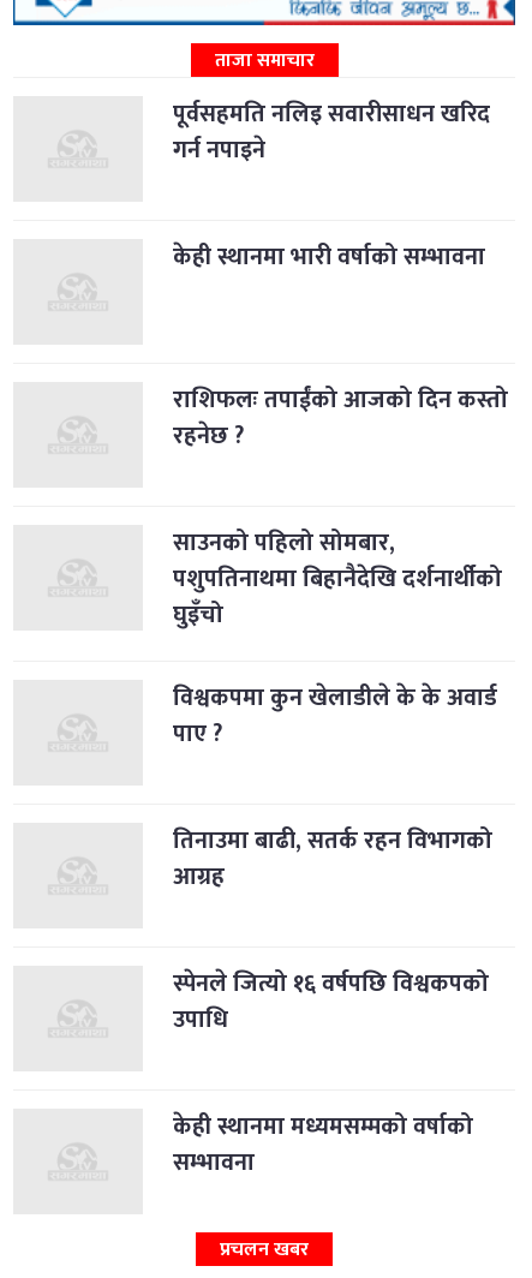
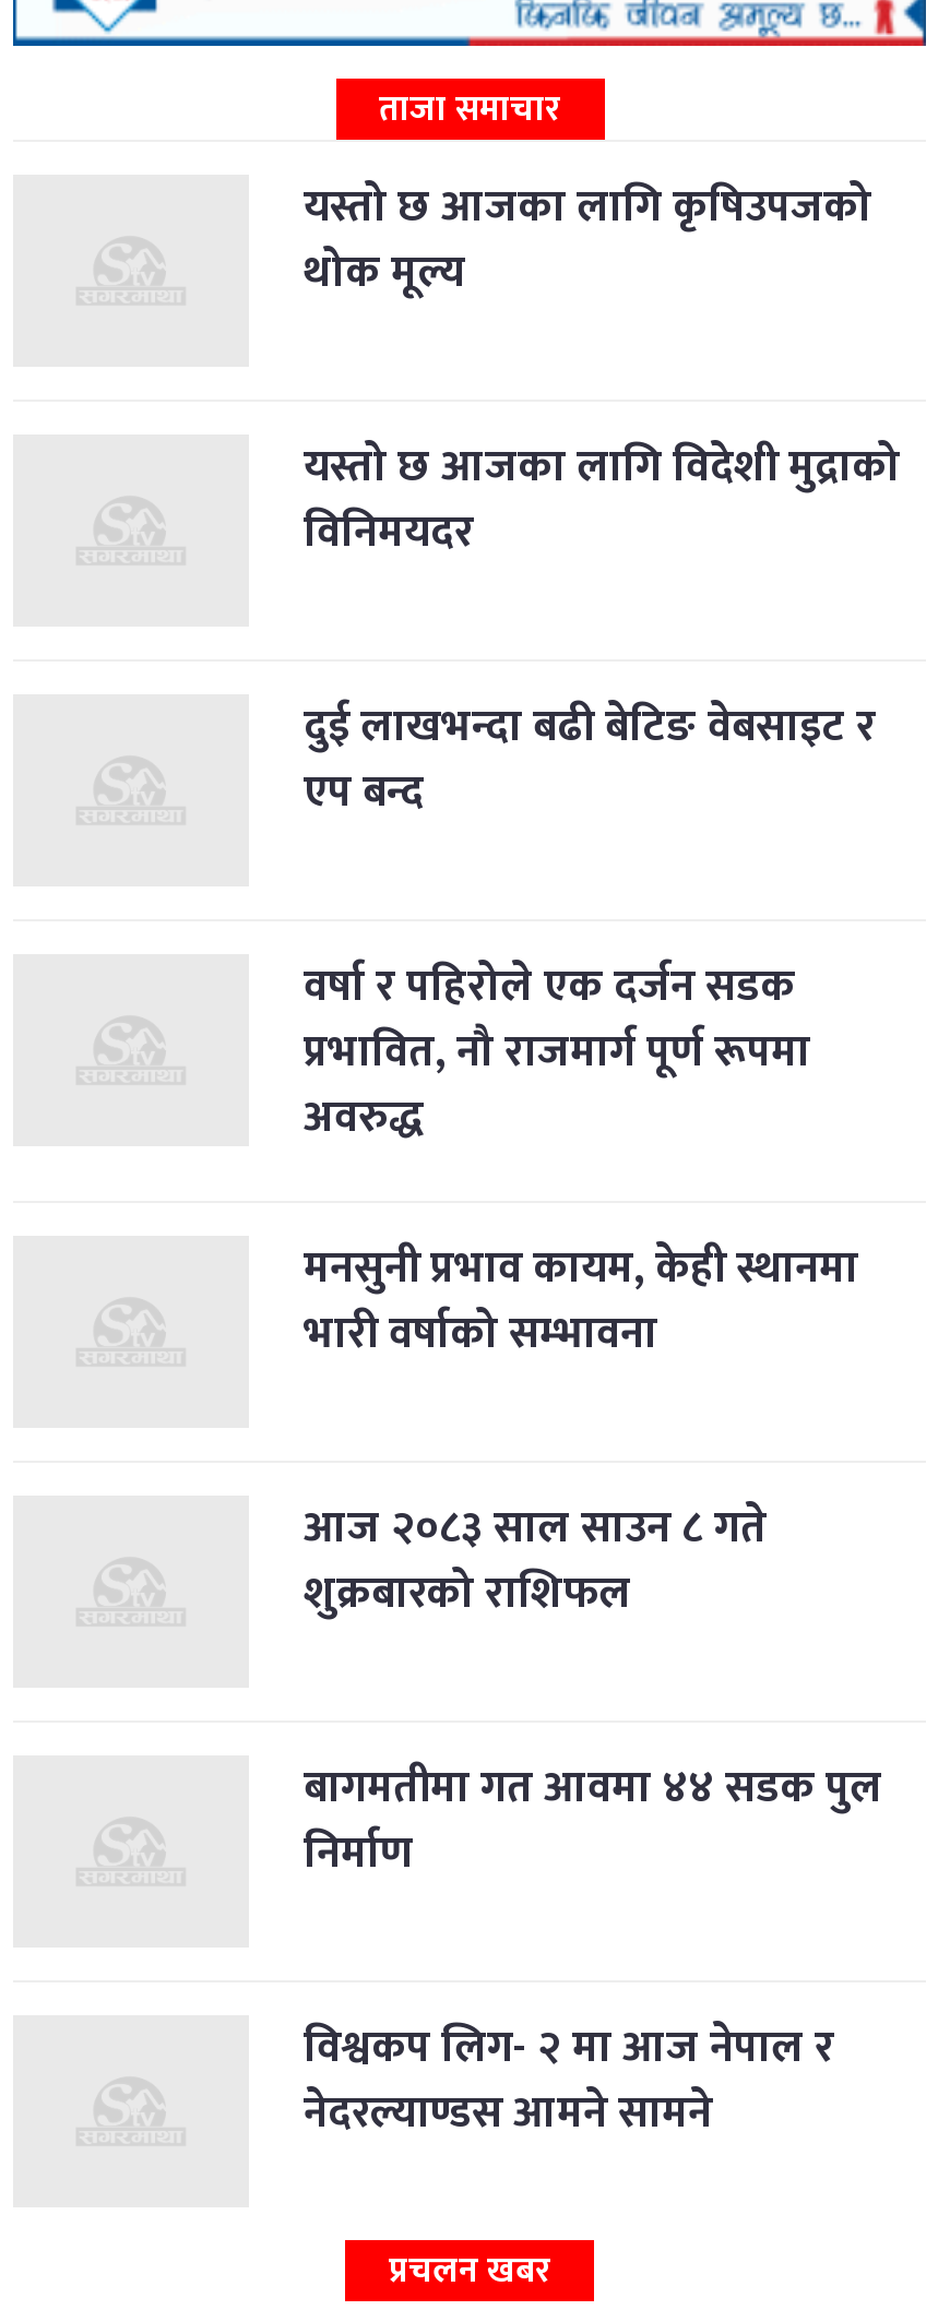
- पूर्वसहमति नलिइ सवारीसाधन खरिद
- गर्न नपाइने
+ यस्तो छ आजका लागि कृषिउपजको
+ थोक मूल्य

- केही स्थानमा भारी वर्षाको सम्भावना
+ यस्तो छ आजका लागि विदेशी मुद्राको
+ विनिमयदर

- राशिफलः तपाईंको आजको दिन कस्तो
- रहनेछ ?
+ दुई लाखभन्दा बढी बेटिङ वेबसाइट र
+ एप बन्द

- साउनको पहिलो सोमबार,
- पशुपतिनाथमा बिहानैदेखि दर्शनार्थीको
- घुइँचो
+ वर्षा र पहिरोले एक दर्जन सडक
+ प्रभावित, नौ राजमार्ग पूर्ण रूपमा
+ अवरुद्ध

- विश्वकपमा कुन खेलाडीले के के अवार्ड
- पाए ?
+ मनसुनी प्रभाव कायम, केही स्थानमा
+ भारी वर्षाको सम्भावना

- तिनाउमा बाढी, सतर्क रहन विभागको
- आग्रह
+ आज २०८३ साल साउन ८ गते
+ शुक्रबारको राशिफल

- स्पेनले जित्यो १६ वर्षपछि विश्वकपको
- उपाधि
+ बागमतीमा गत आवमा ४४ सडक पुल
+ निर्माण

- केही स्थानमा मध्यमसम्मको वर्षाको
- सम्भावना
+ विश्वकप लिग- २ मा आज नेपाल र
+ नेदरल्याण्डस आमने सामने
